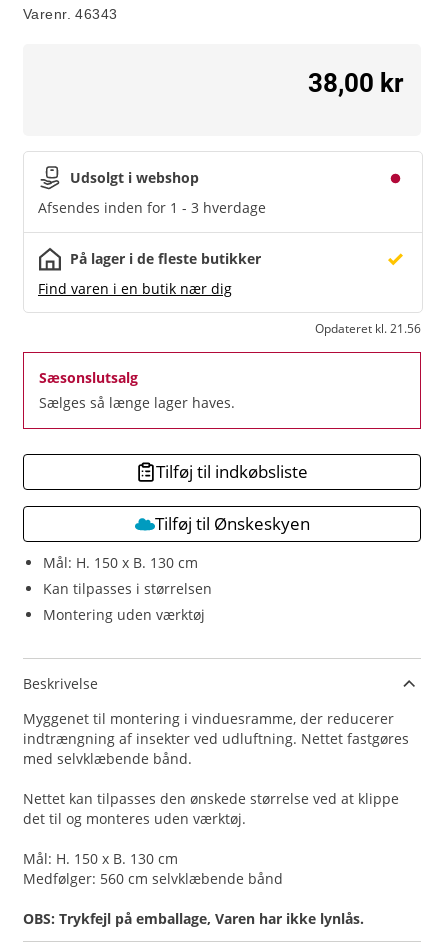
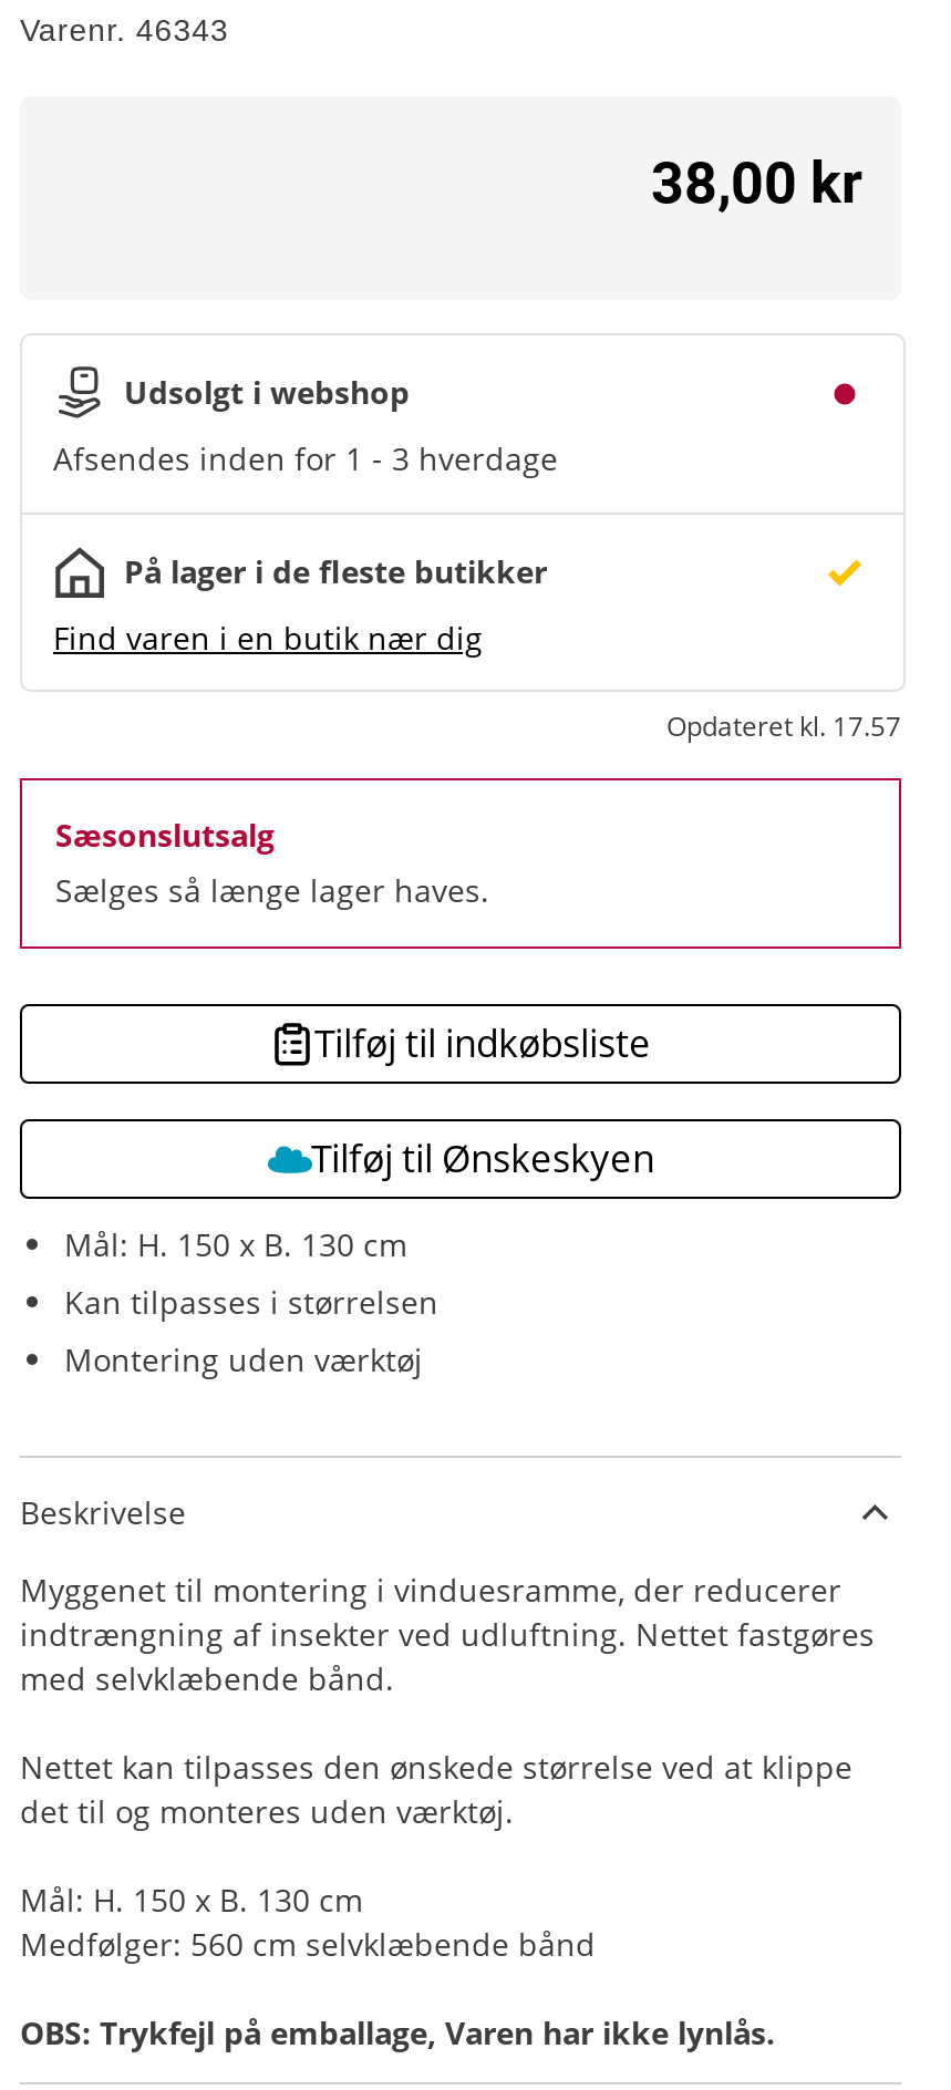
- Opdateret kl. 21.56
+ Opdateret kl. 17.57
